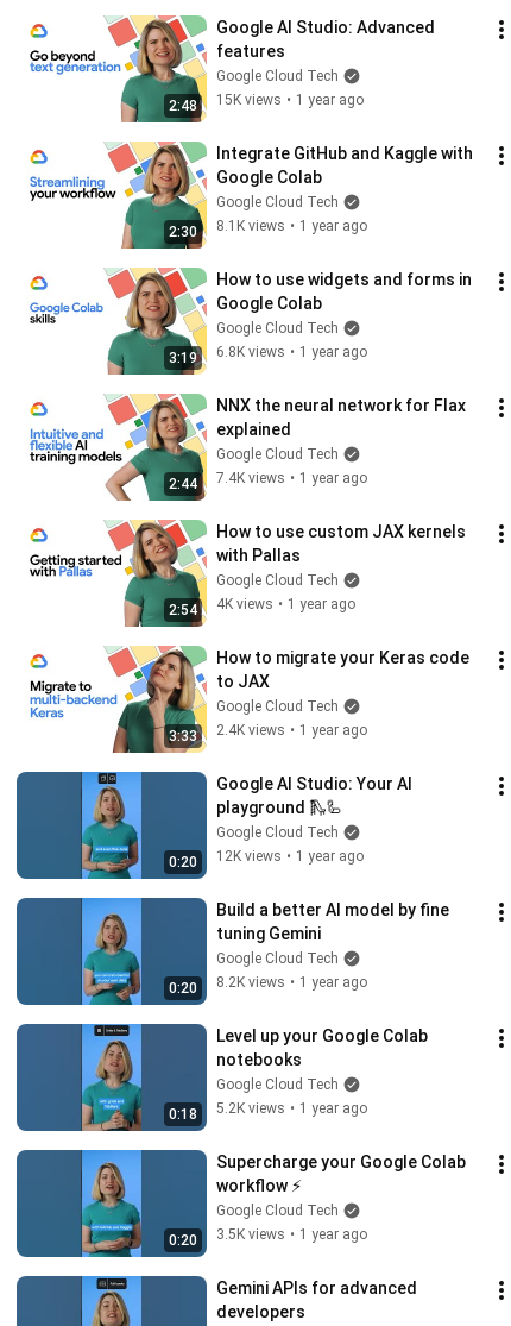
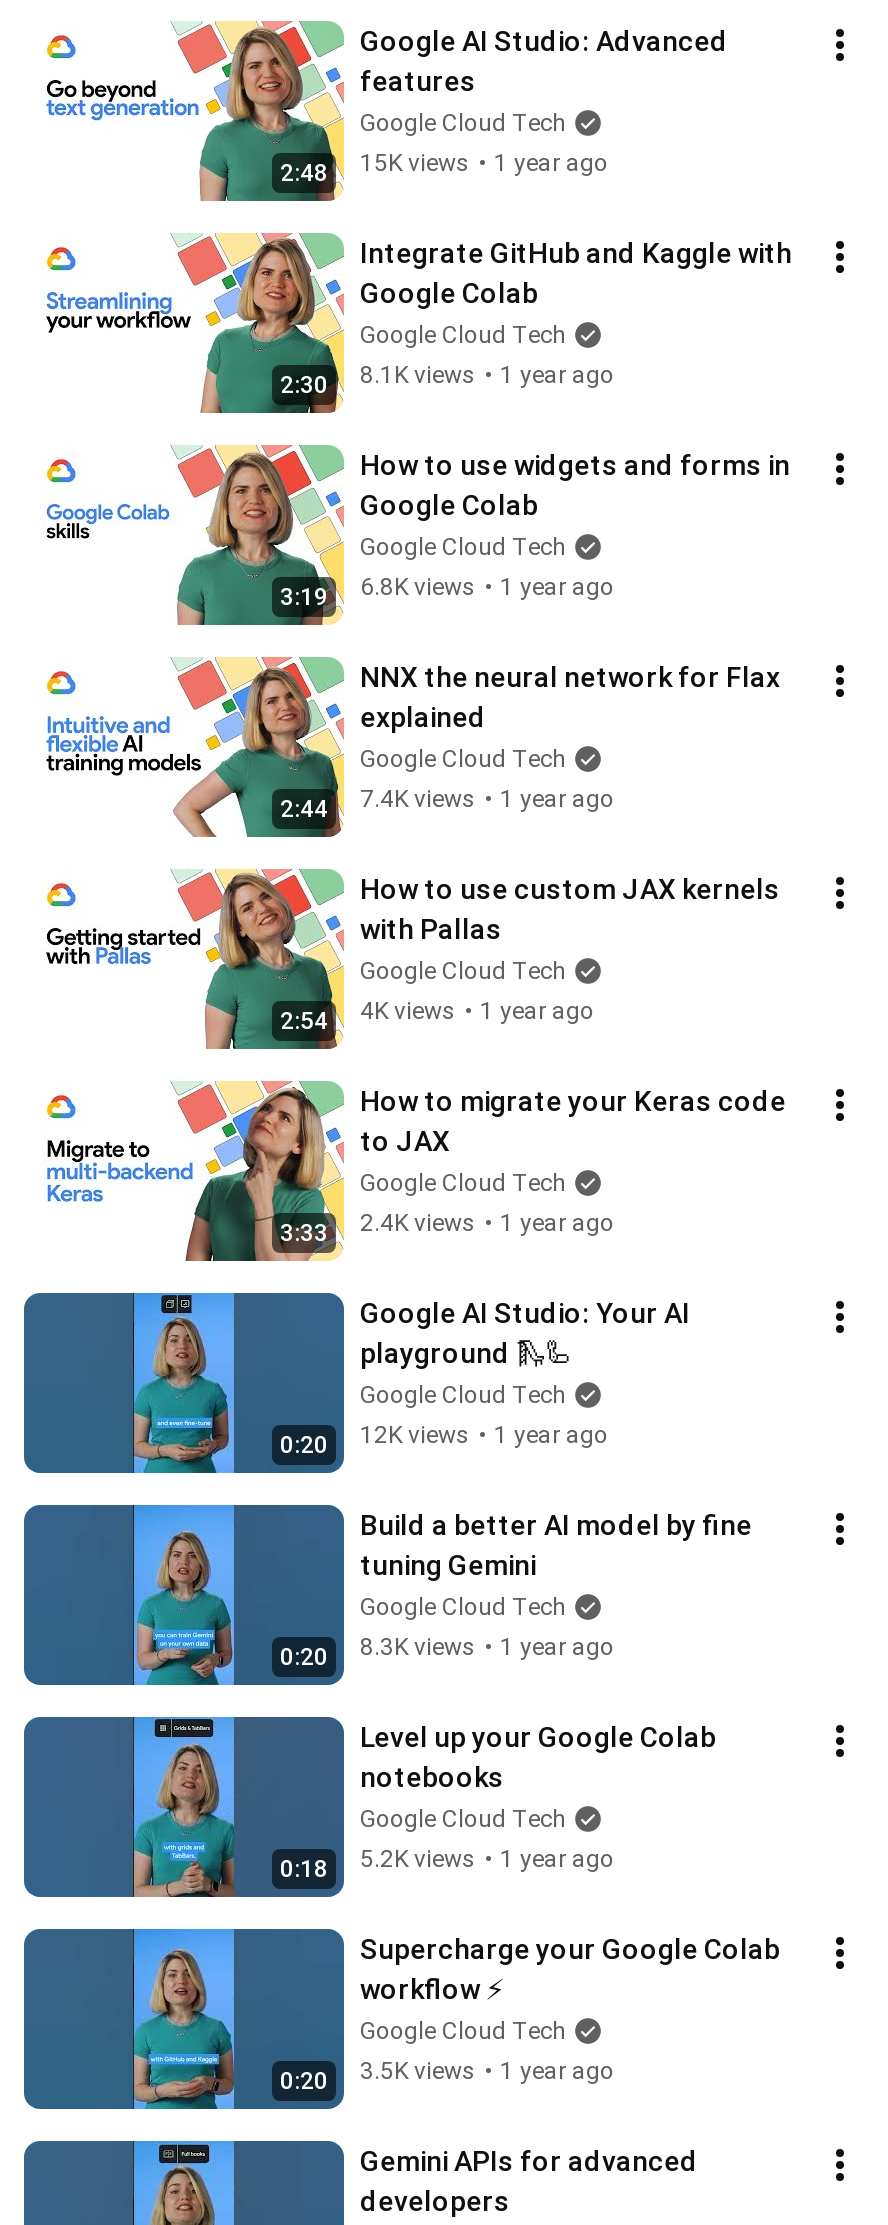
- 8.2K views • 1 year ago
+ 8.3K views • 1 year ago
